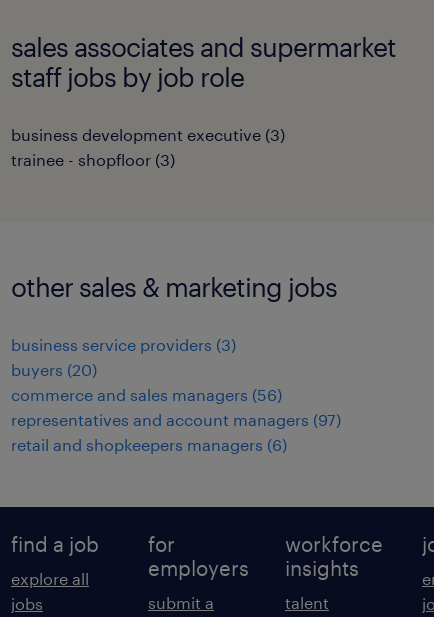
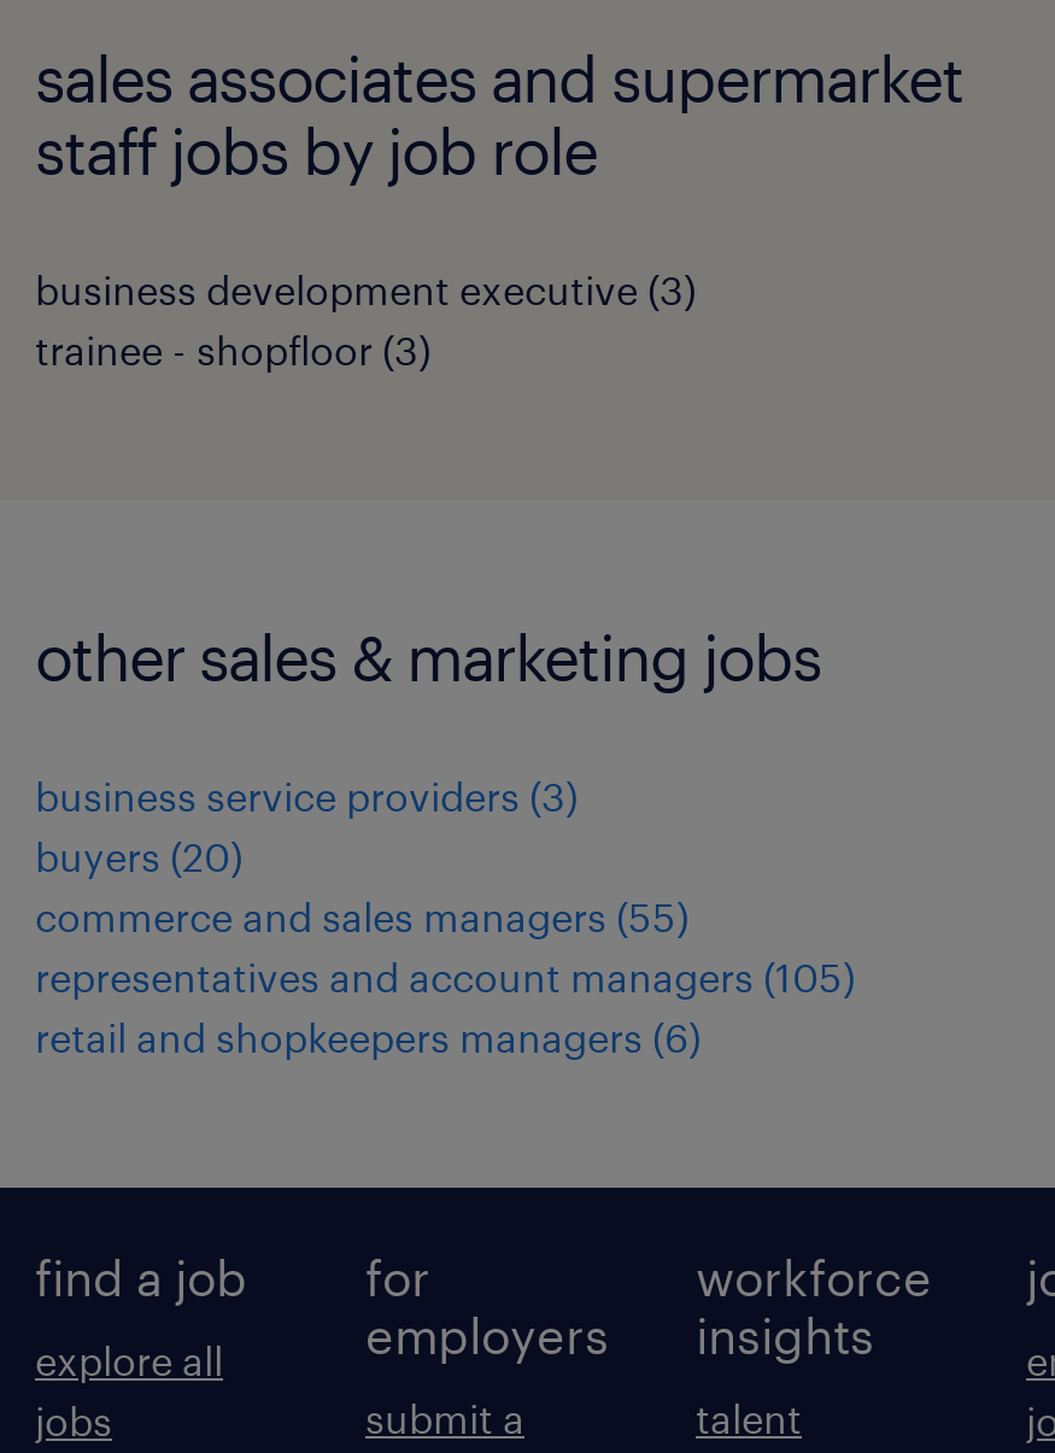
- commerce and sales managers (56)
+ commerce and sales managers (55)

- representatives and account managers (97)
+ representatives and account managers (105)
